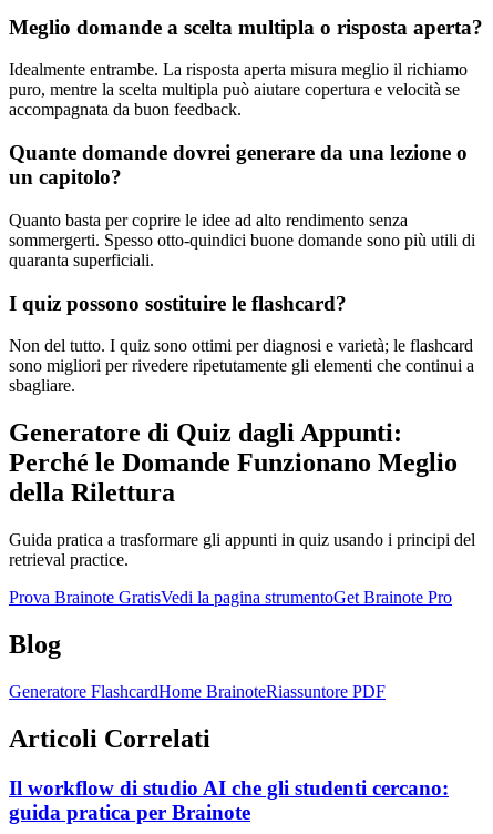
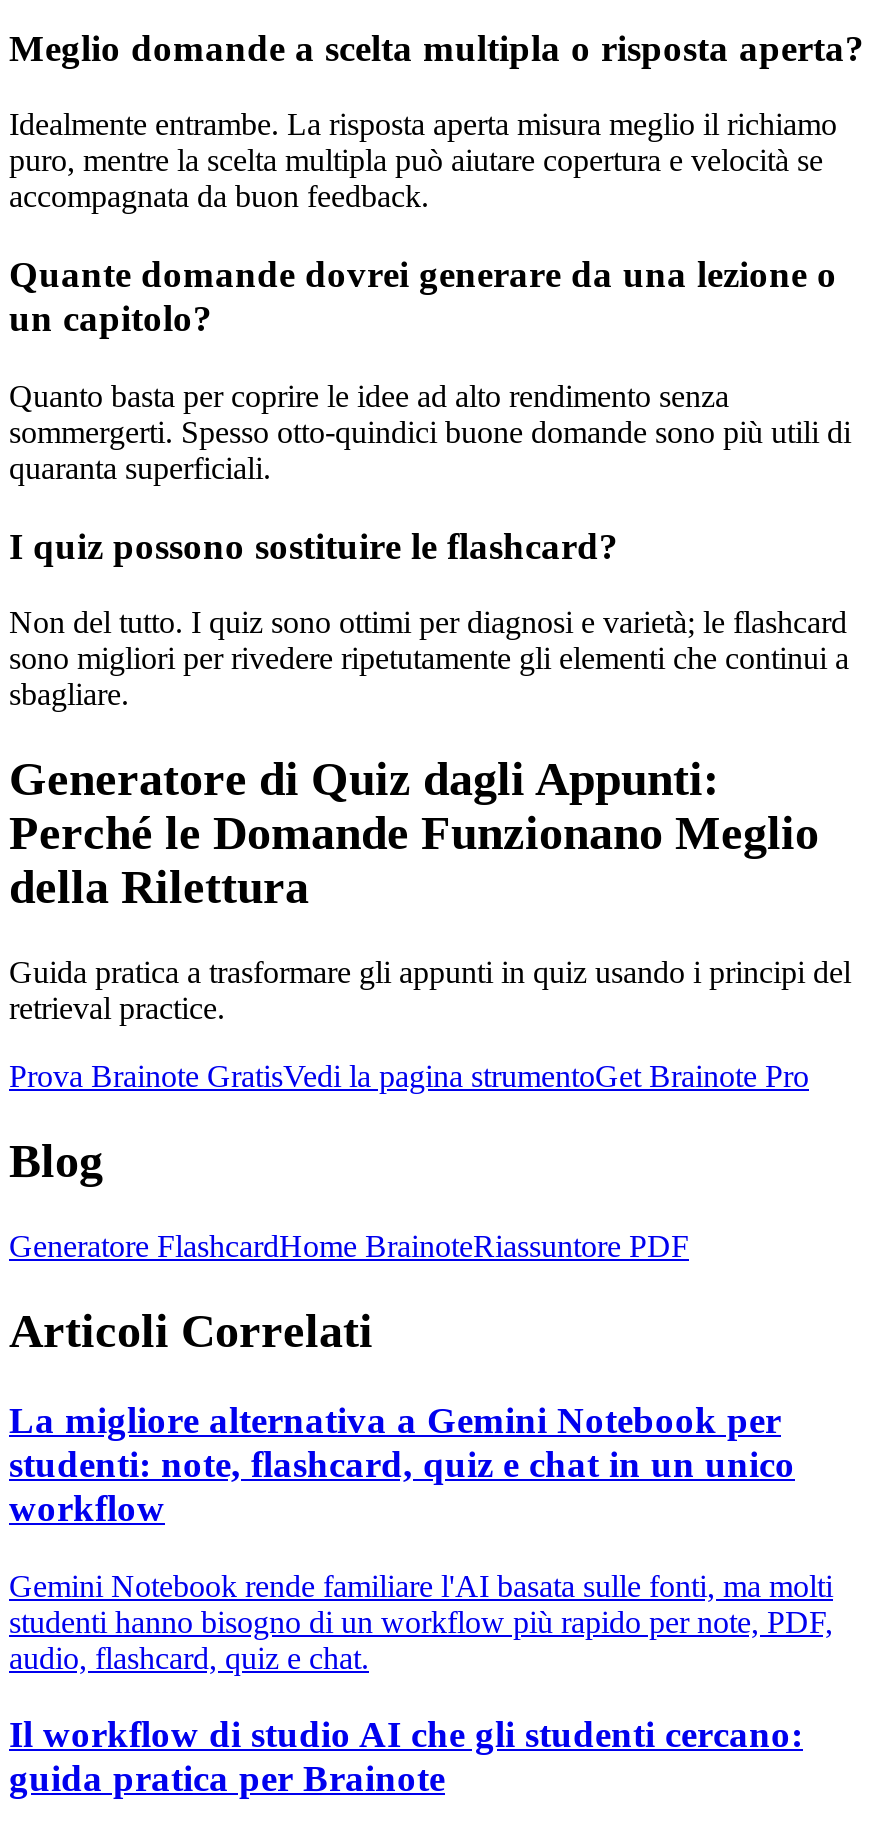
+ La migliore alternativa a Gemini Notebook per
+ studenti: note, flashcard, quiz e chat in un unico
+ workflow
+ Gemini Notebook rende familiare l'AI basata sulle fonti, ma molti
+ studenti hanno bisogno di un workflow più rapido per note, PDF,
+ audio, flashcard, quiz e chat.
